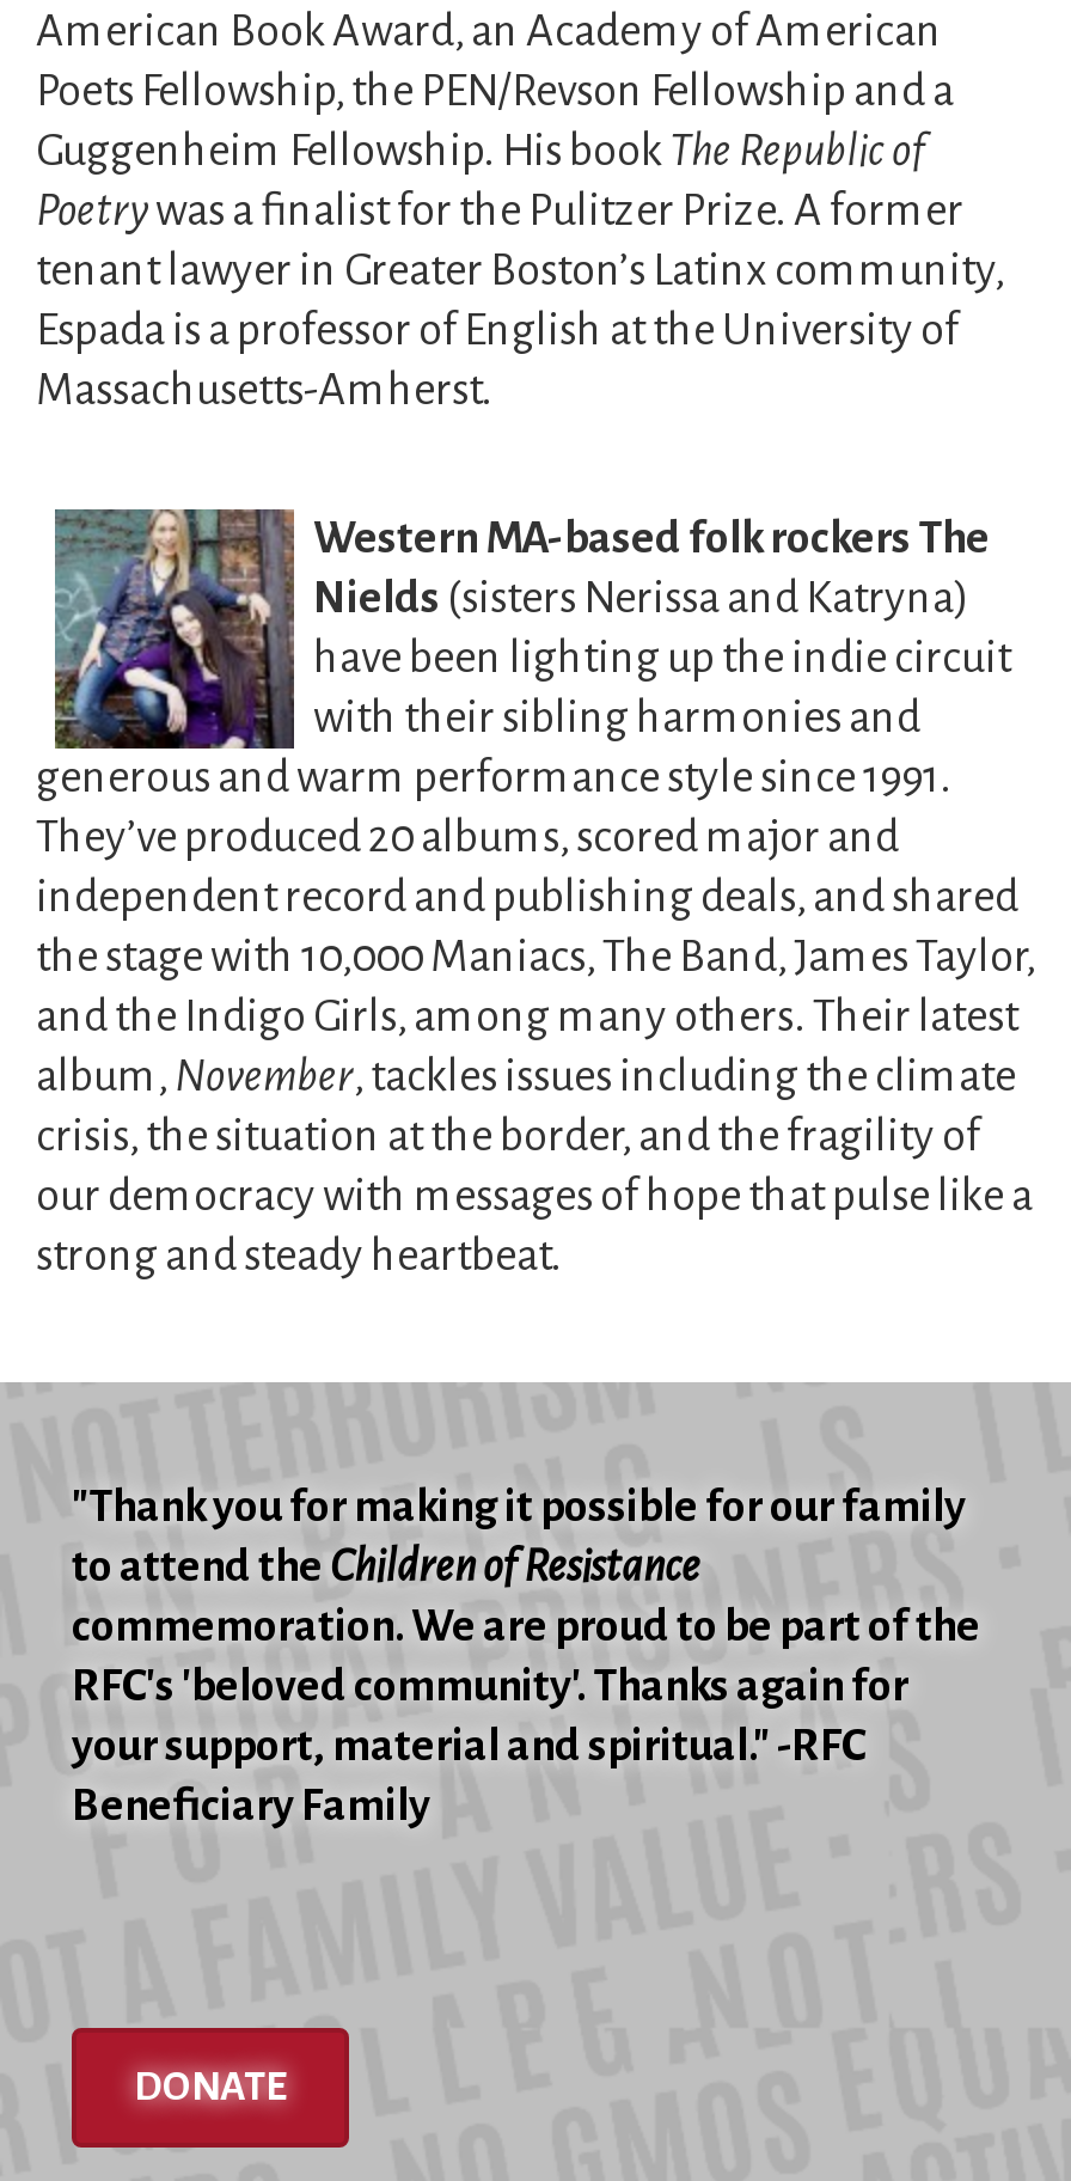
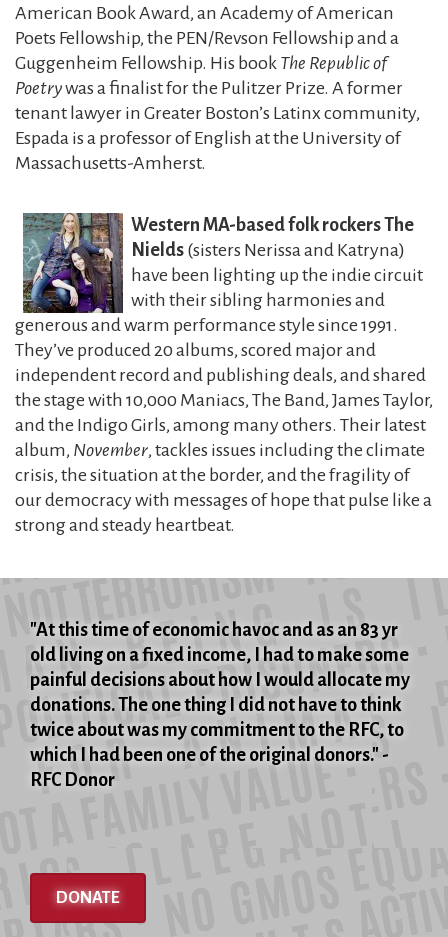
- "Thank you for making it possible for our family
- to attend the Children of Resistance
- commemoration. We are proud to be part of the
- RFC's 'beloved community'. Thanks again for
- your support, material and spiritual." -RFC
- Beneficiary Family
+ "At this time of economic havoc and as an 83 yr
+ old living on a fixed income, I had to make some
+ painful decisions about how I would allocate my
+ donations. The one thing I did not have to think
+ twice about was my commitment to the RFC, to
+ which I had been one of the original donors." -
+ RFC Donor
